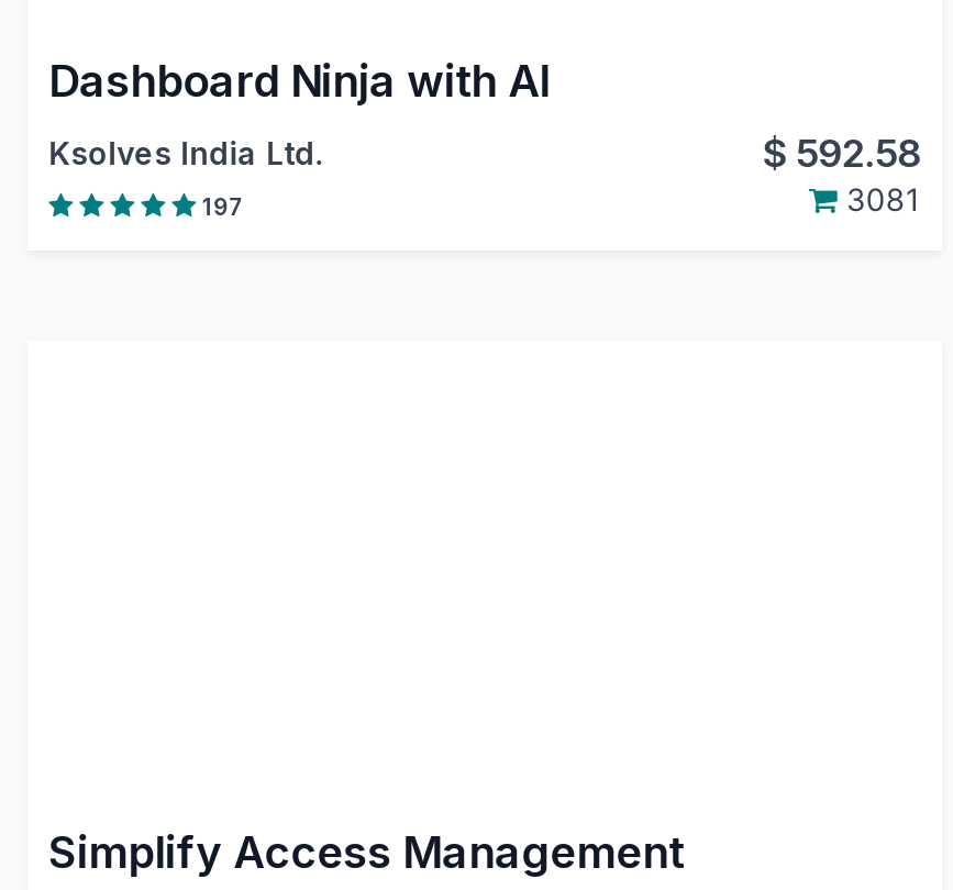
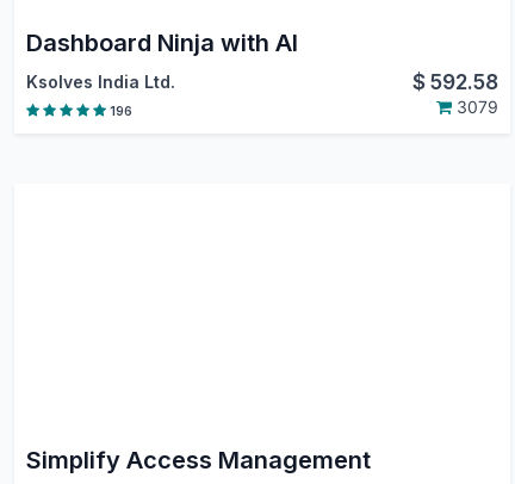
- 3081
+ 3079

- 197
+ 196
